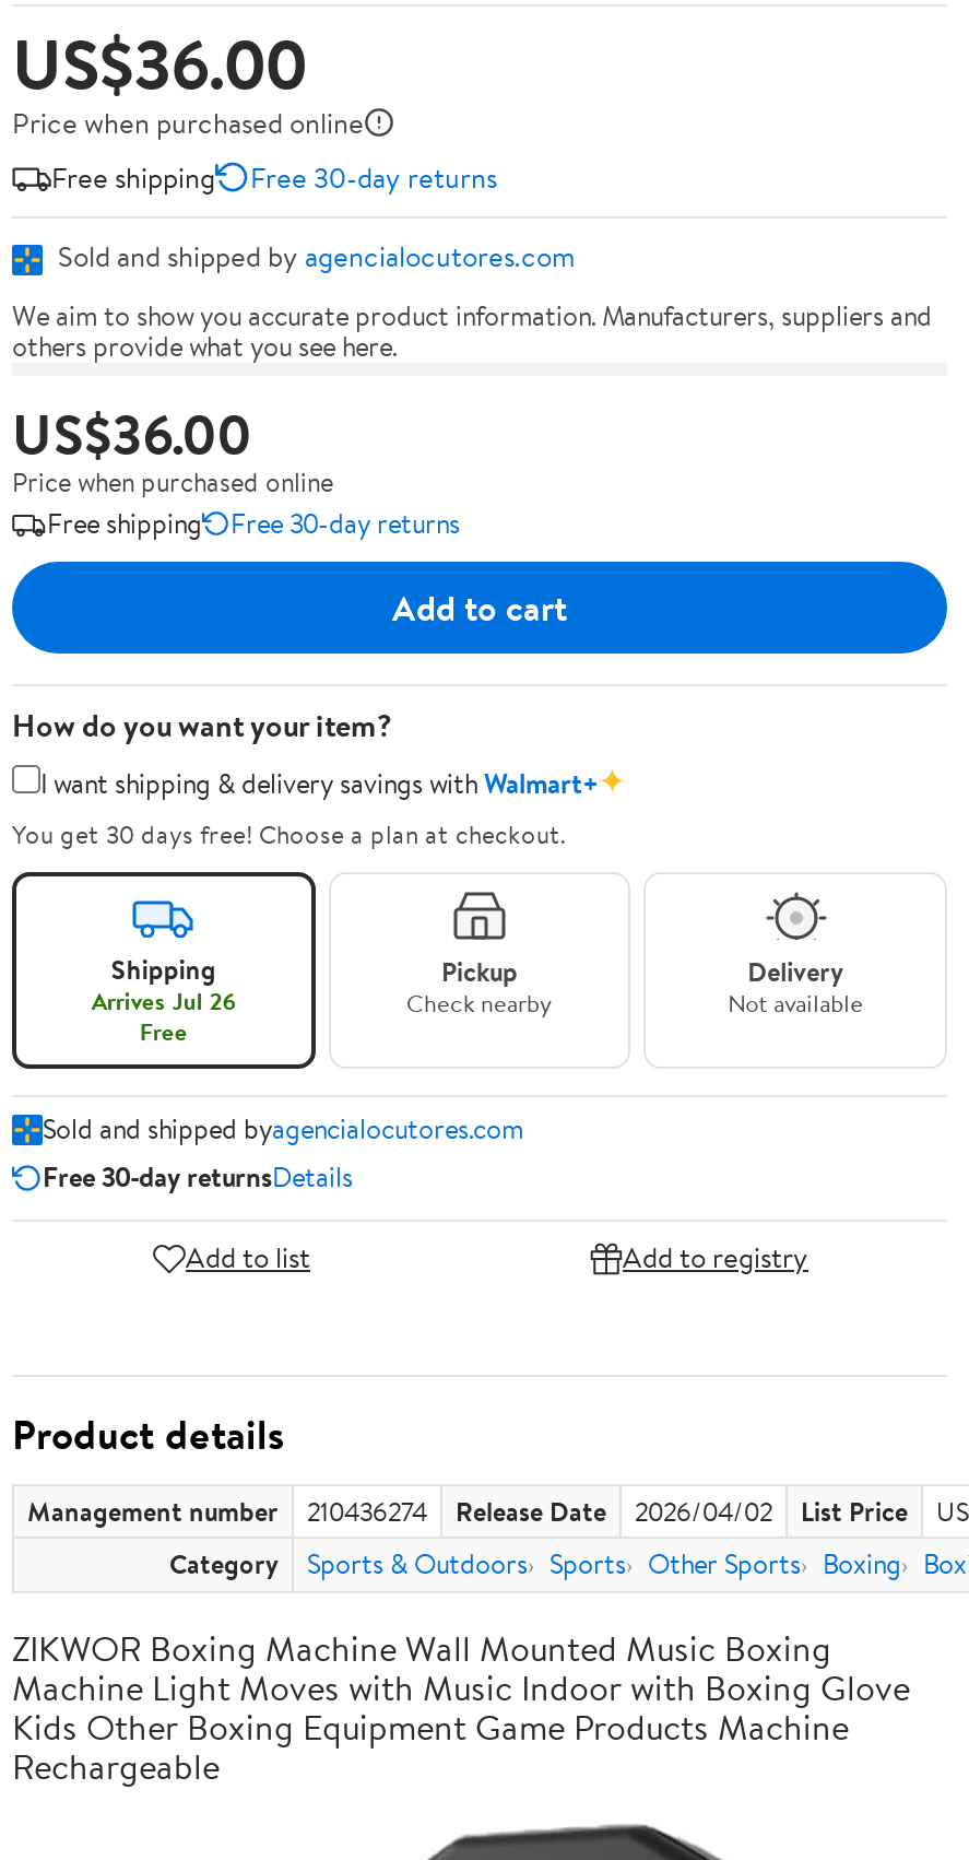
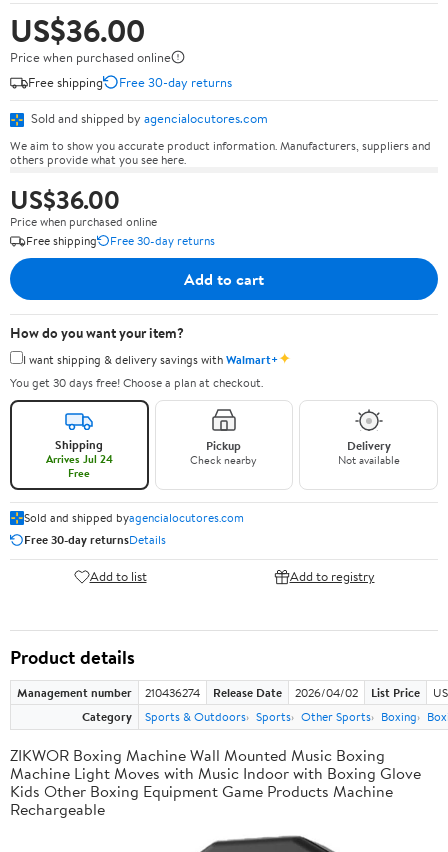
- Arrives Jul 26
+ Arrives Jul 24
